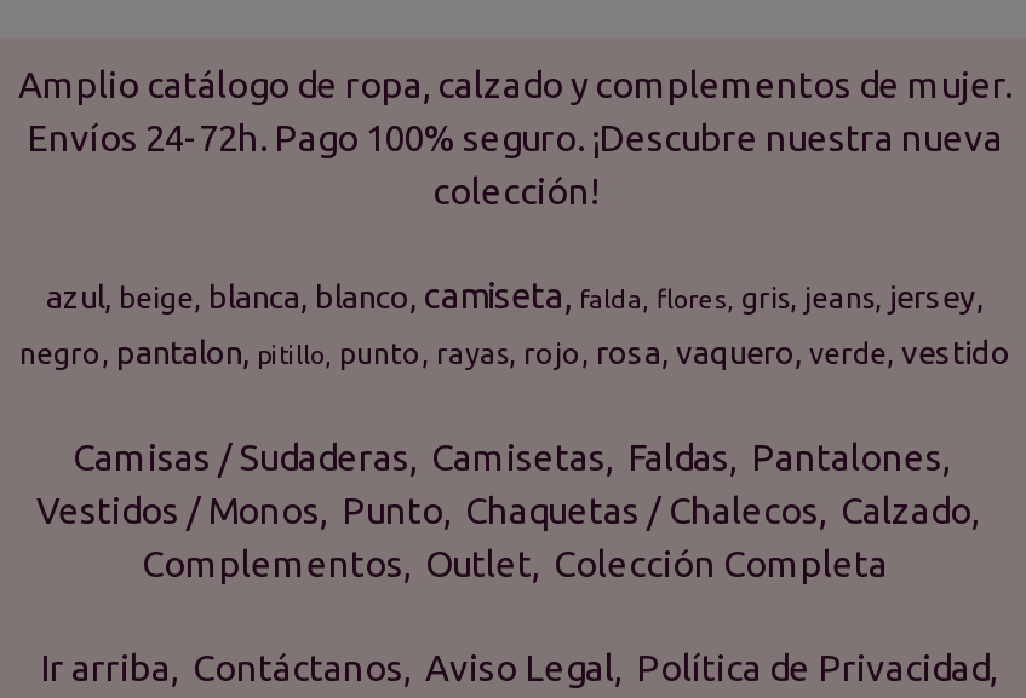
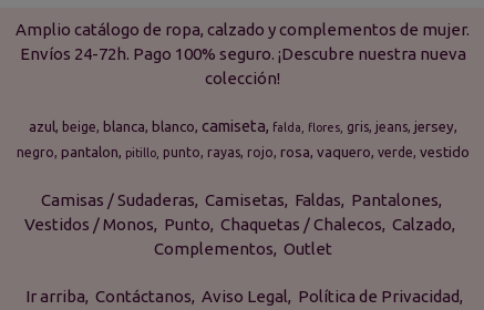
- Complementos Outlet Colección Completa
+ Complementos Outlet
